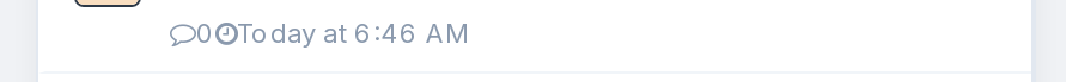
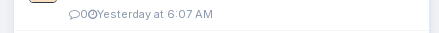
- Today at 6:46 AM
+ Yesterday at 6:07 AM
